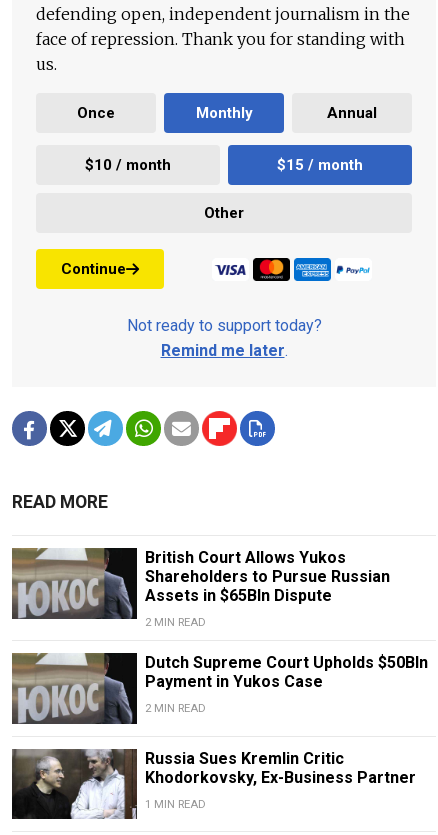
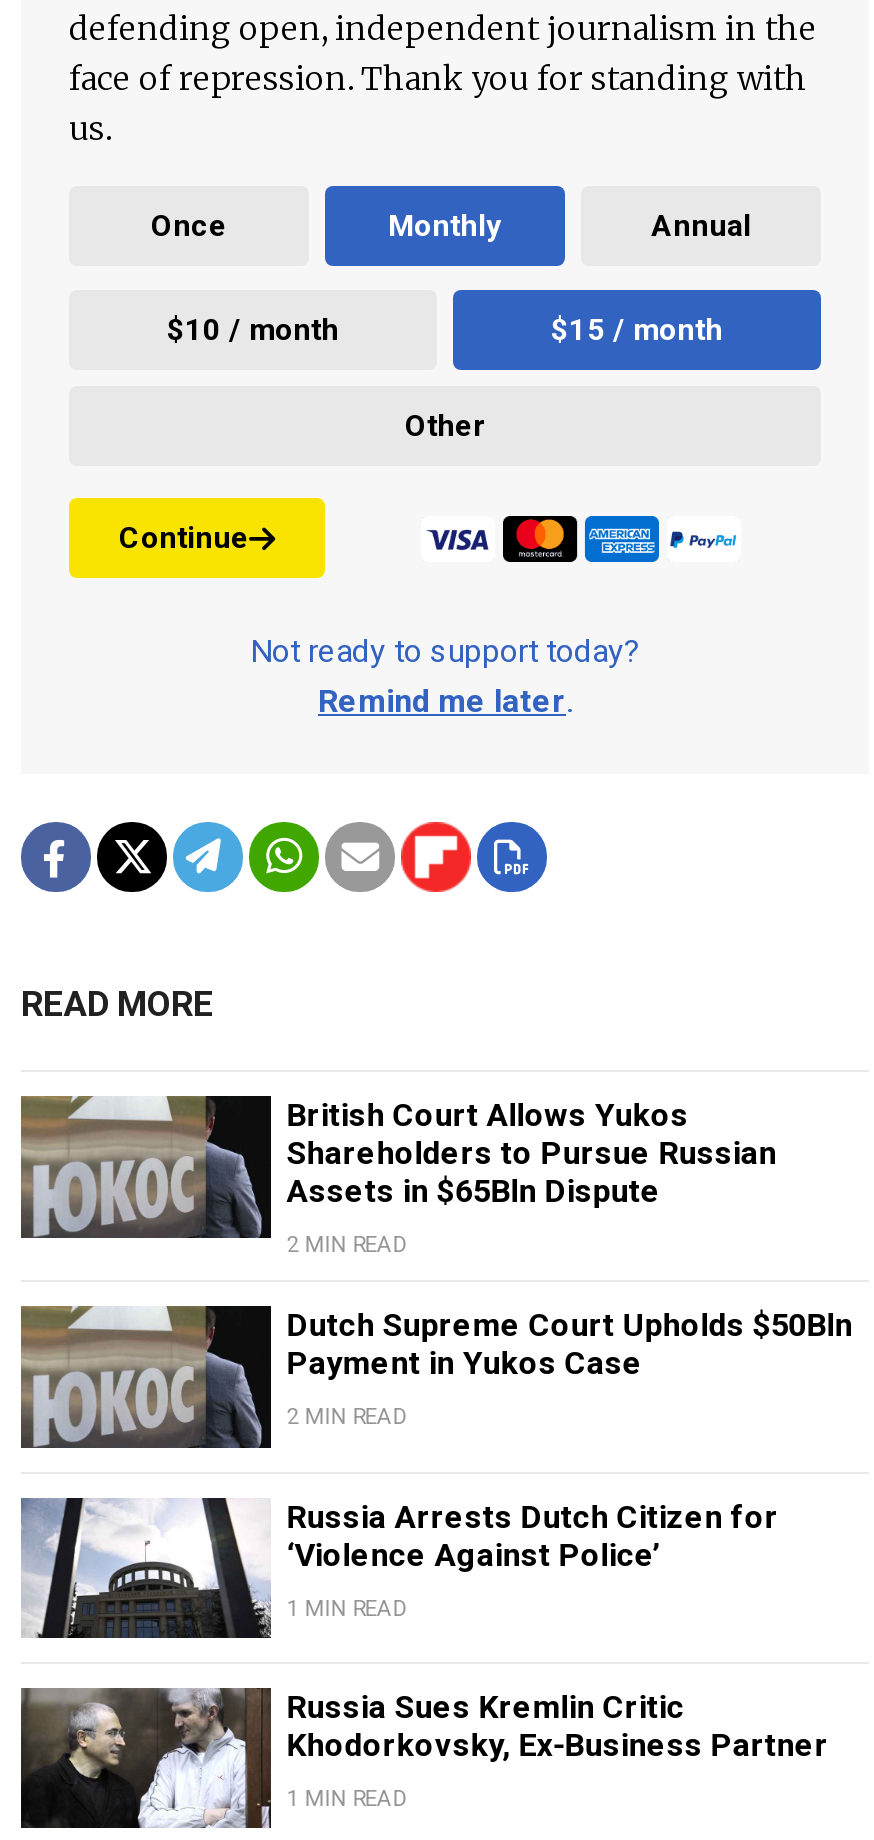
+ [image]
+ Russia Arrests Dutch Citizen for
+ ‘Violence Against Police’
+ 1 MIN READ
